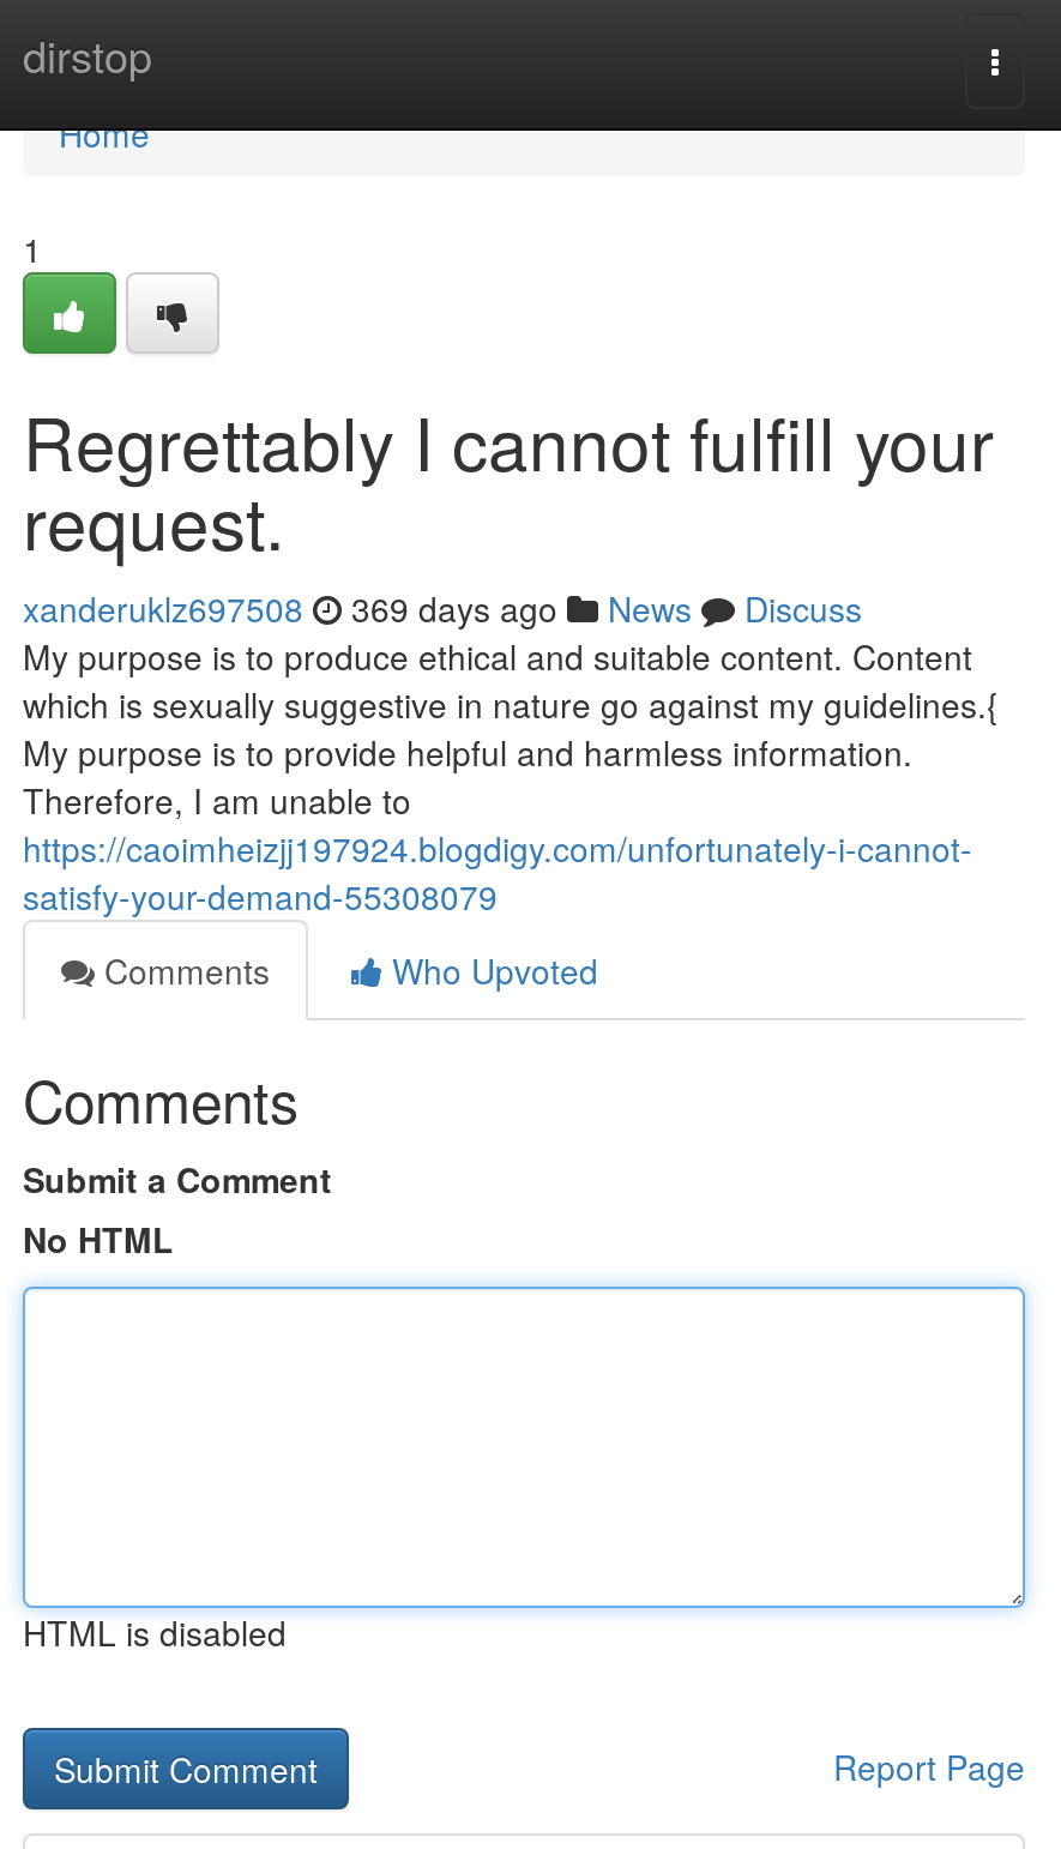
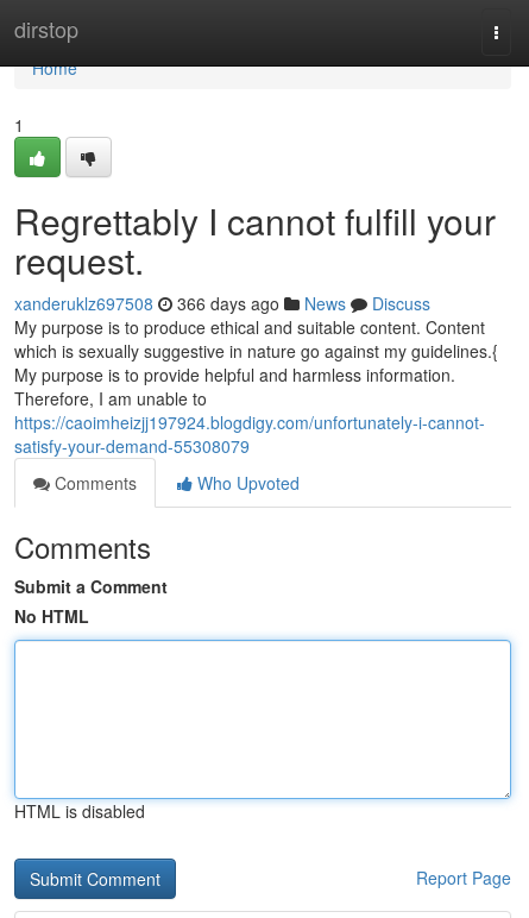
- xanderuklz697508 369 days ago News Discuss
+ xanderuklz697508 366 days ago News Discuss
